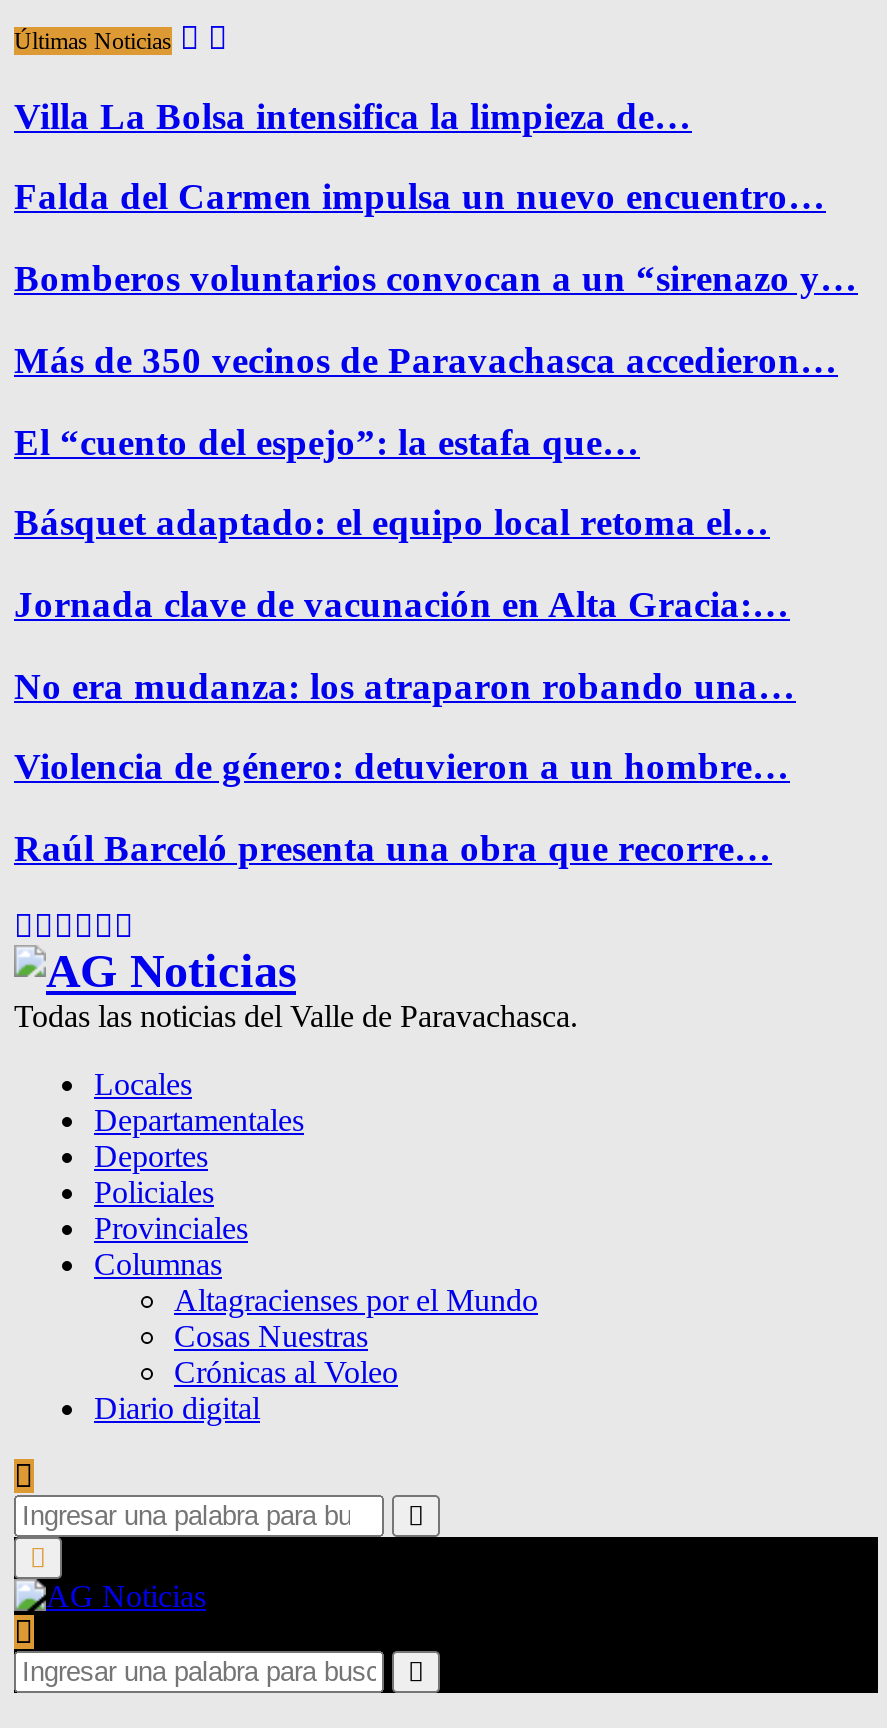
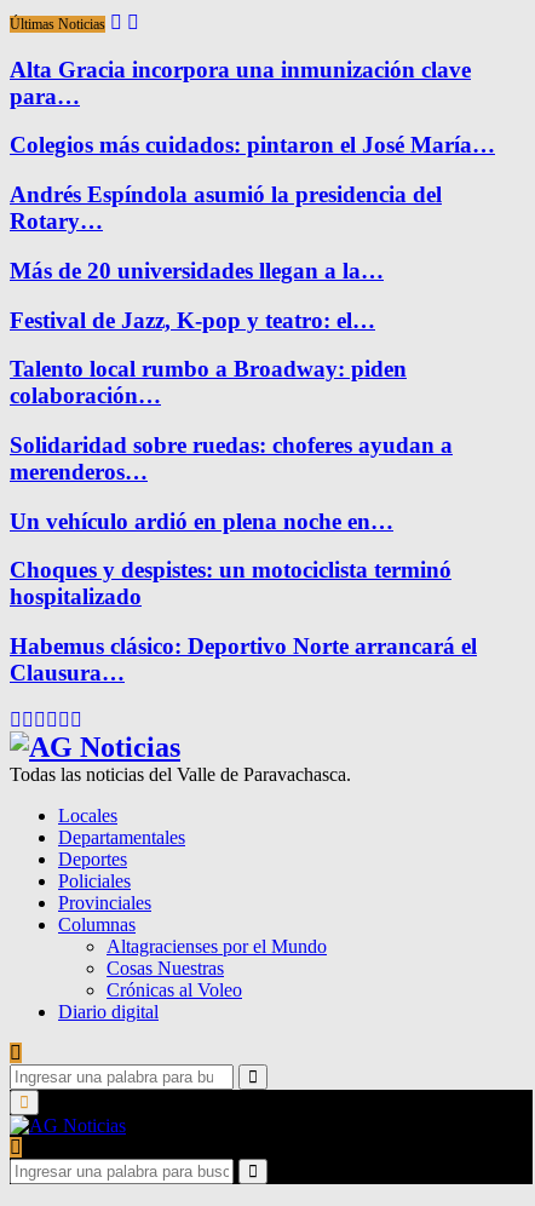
- Villa La Bolsa intensifica la limpieza de…
+ Alta Gracia incorpora una inmunización clave
+ para…

- Falda del Carmen impulsa un nuevo encuentro…
+ Colegios más cuidados: pintaron el José María…

- Bomberos voluntarios convocan a un “sirenazo y…
+ Andrés Espíndola asumió la presidencia del
+ Rotary…

- Más de 350 vecinos de Paravachasca accedieron…
+ Más de 20 universidades llegan a la…

- El “cuento del espejo”: la estafa que…
+ Festival de Jazz, K-pop y teatro: el…

- Básquet adaptado: el equipo local retoma el…
+ Talento local rumbo a Broadway: piden
+ colaboración…

- Jornada clave de vacunación en Alta Gracia:…
+ Solidaridad sobre ruedas: choferes ayudan a
+ merenderos…

- No era mudanza: los atraparon robando una…
+ Un vehículo ardió en plena noche en…

- Violencia de género: detuvieron a un hombre…
+ Choques y despistes: un motociclista terminó
+ hospitalizado

- Raúl Barceló presenta una obra que recorre…
+ Habemus clásico: Deportivo Norte arrancará el
+ Clausura…
